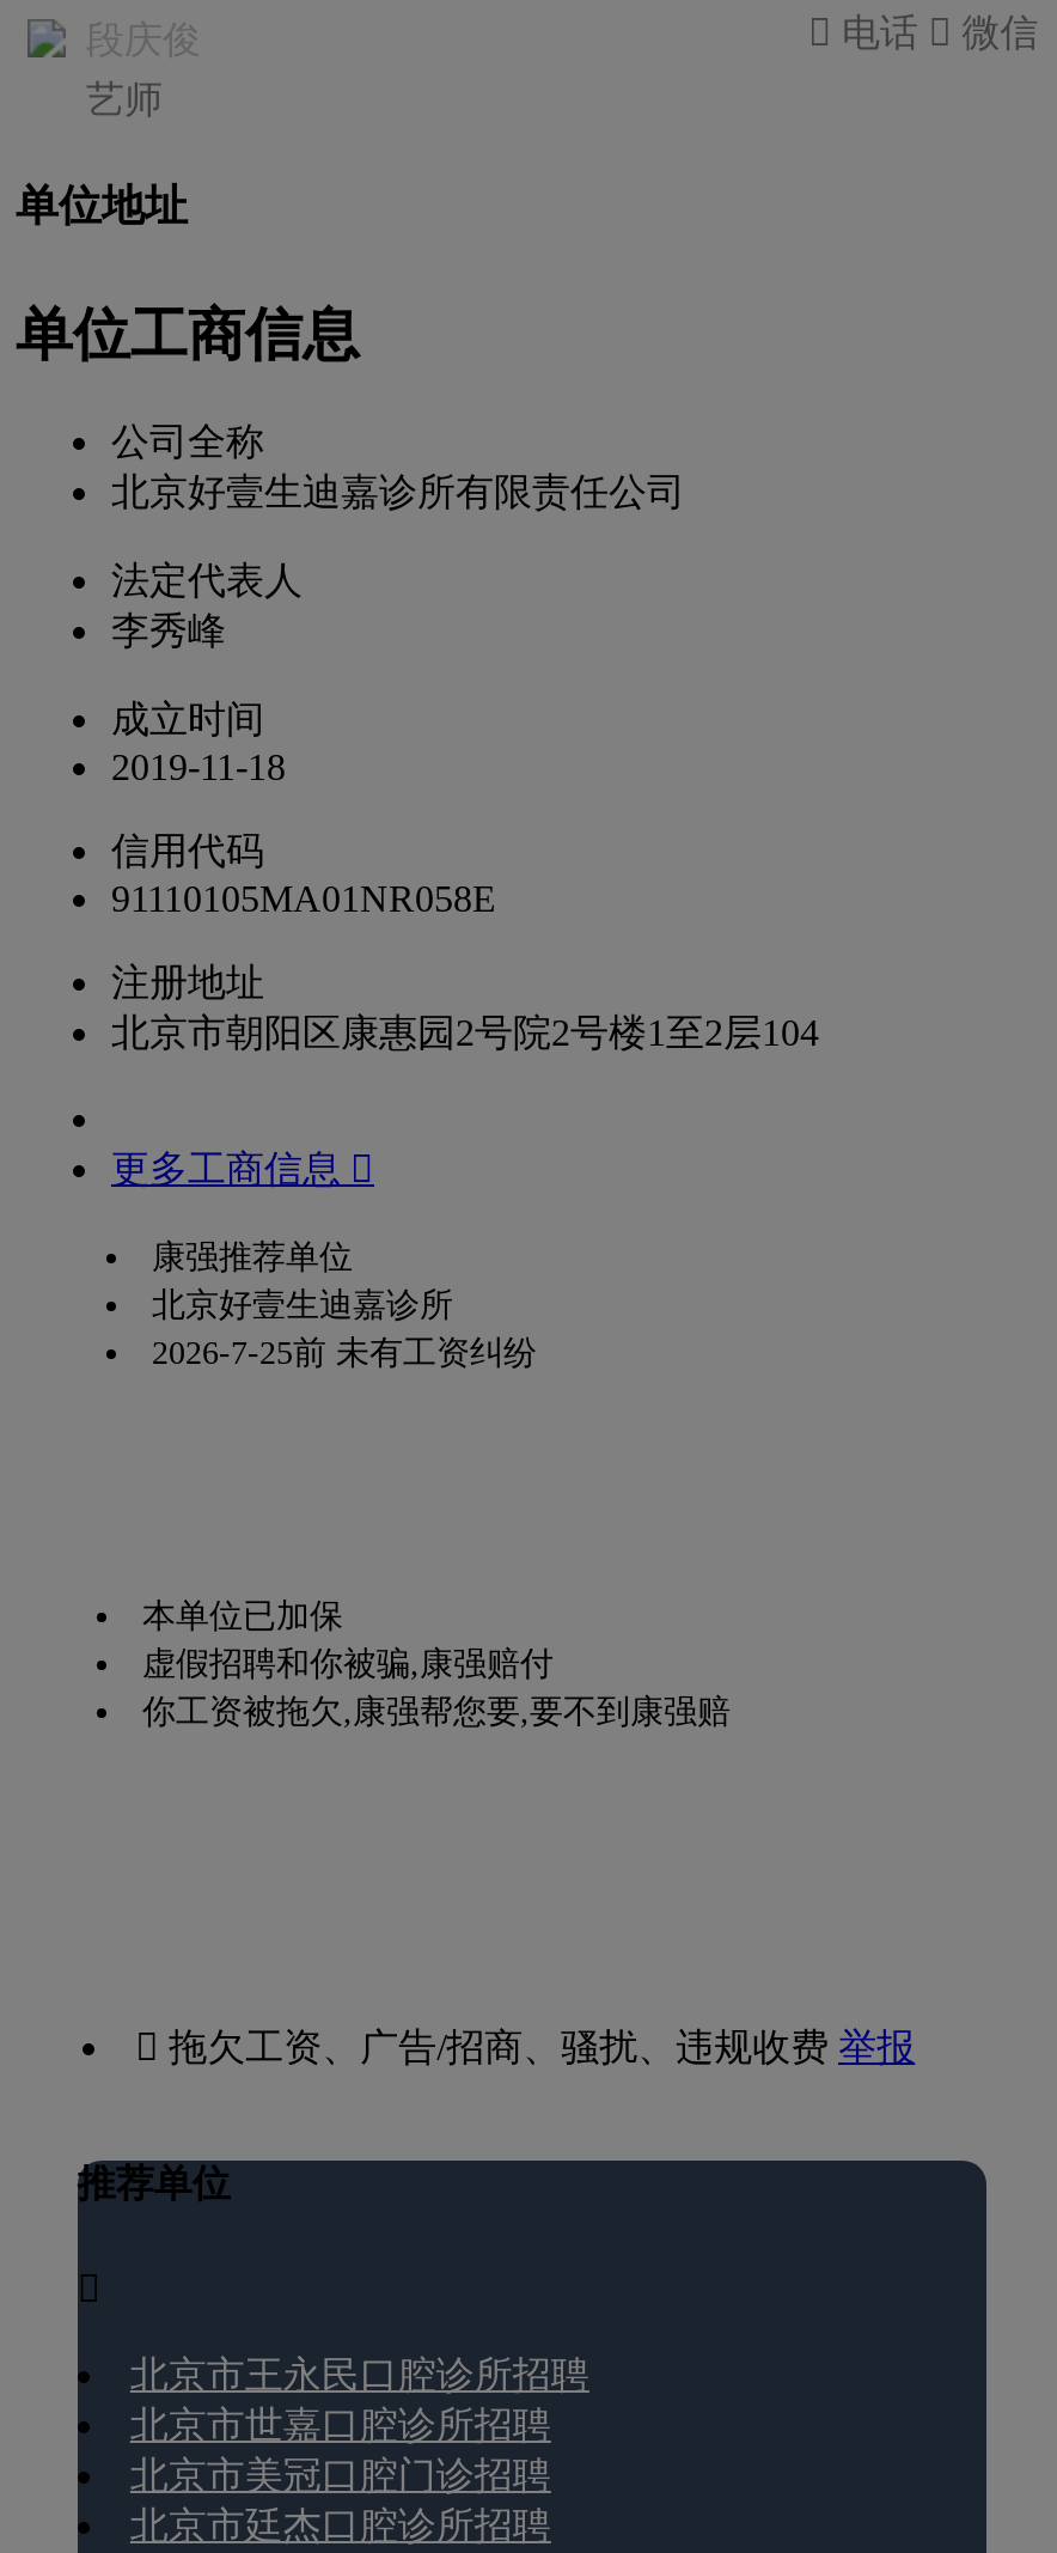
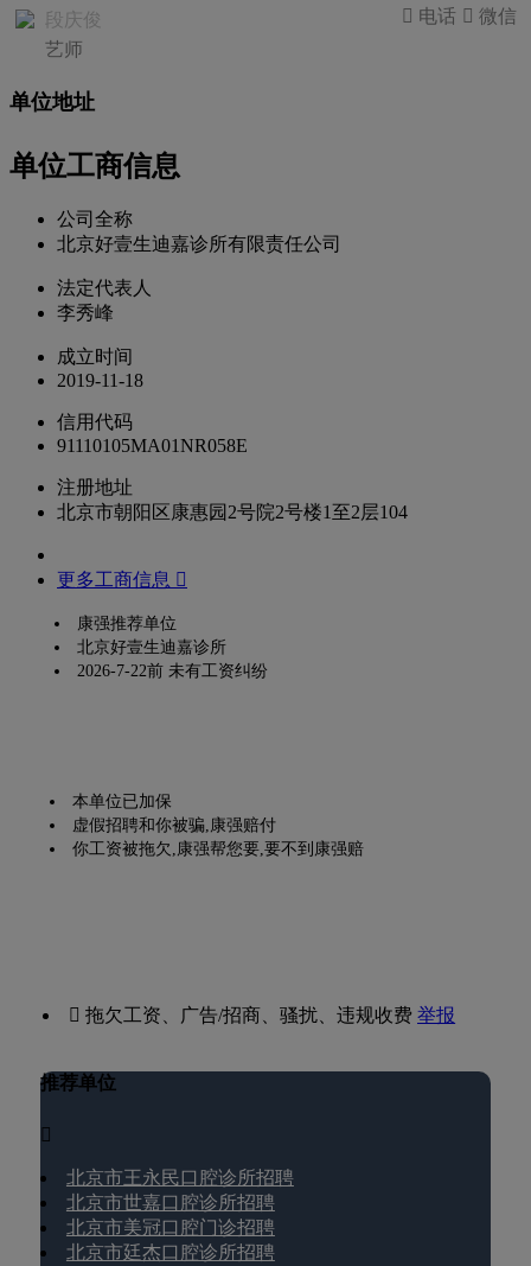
- 2026-7-25前 未有工资纠纷
+ 2026-7-22前 未有工资纠纷
